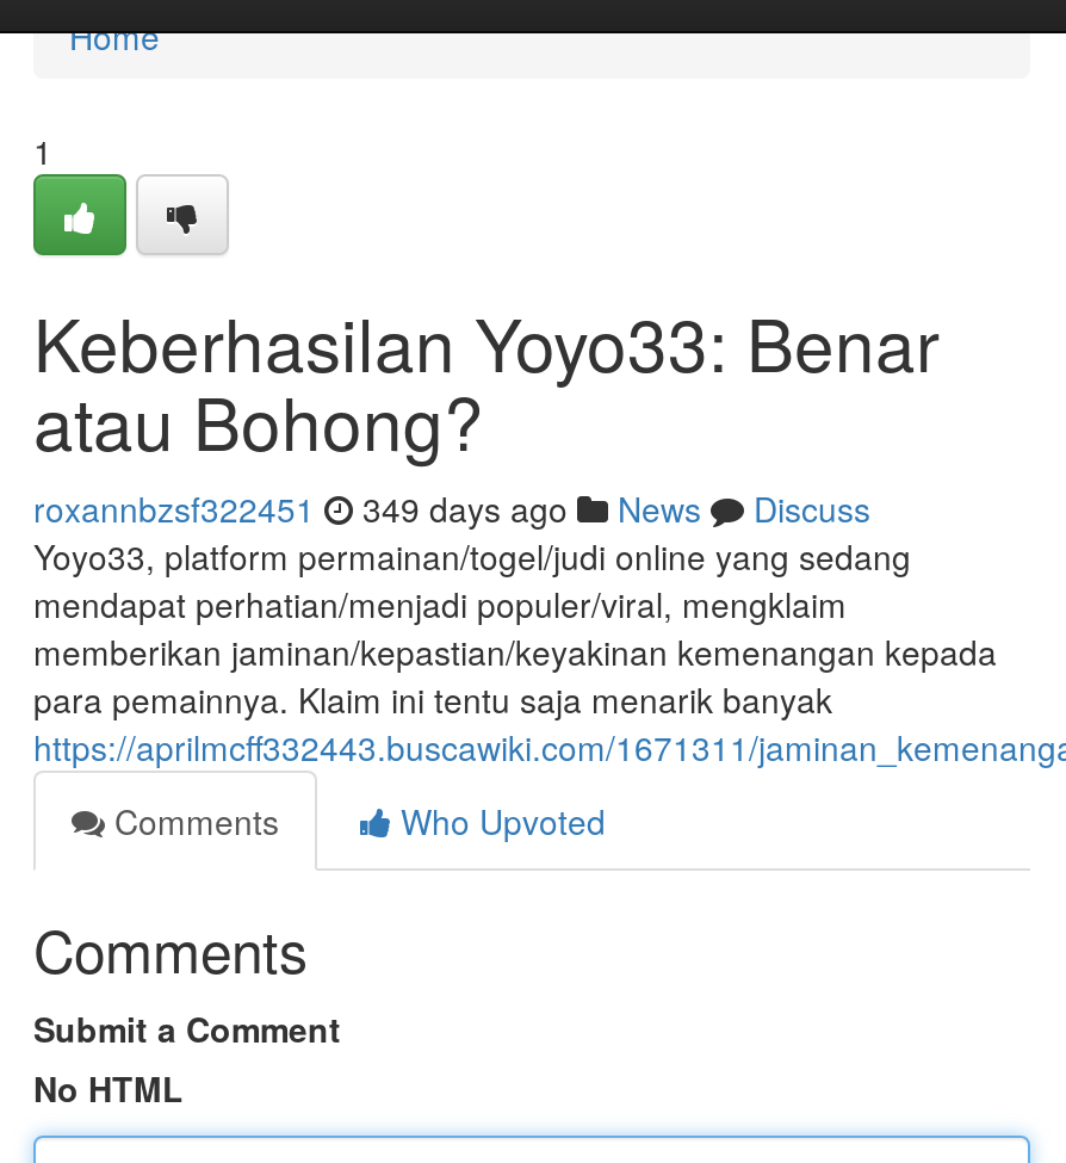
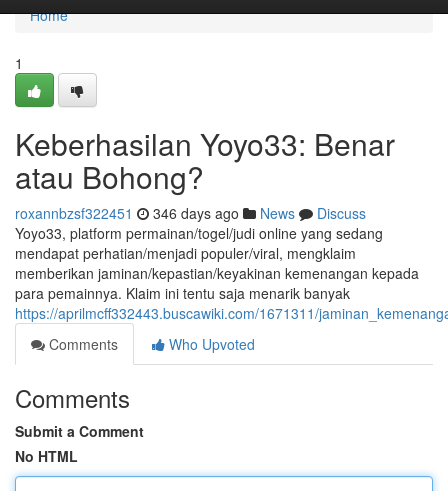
- roxannbzsf322451 349 days ago News Discuss
+ roxannbzsf322451 346 days ago News Discuss
